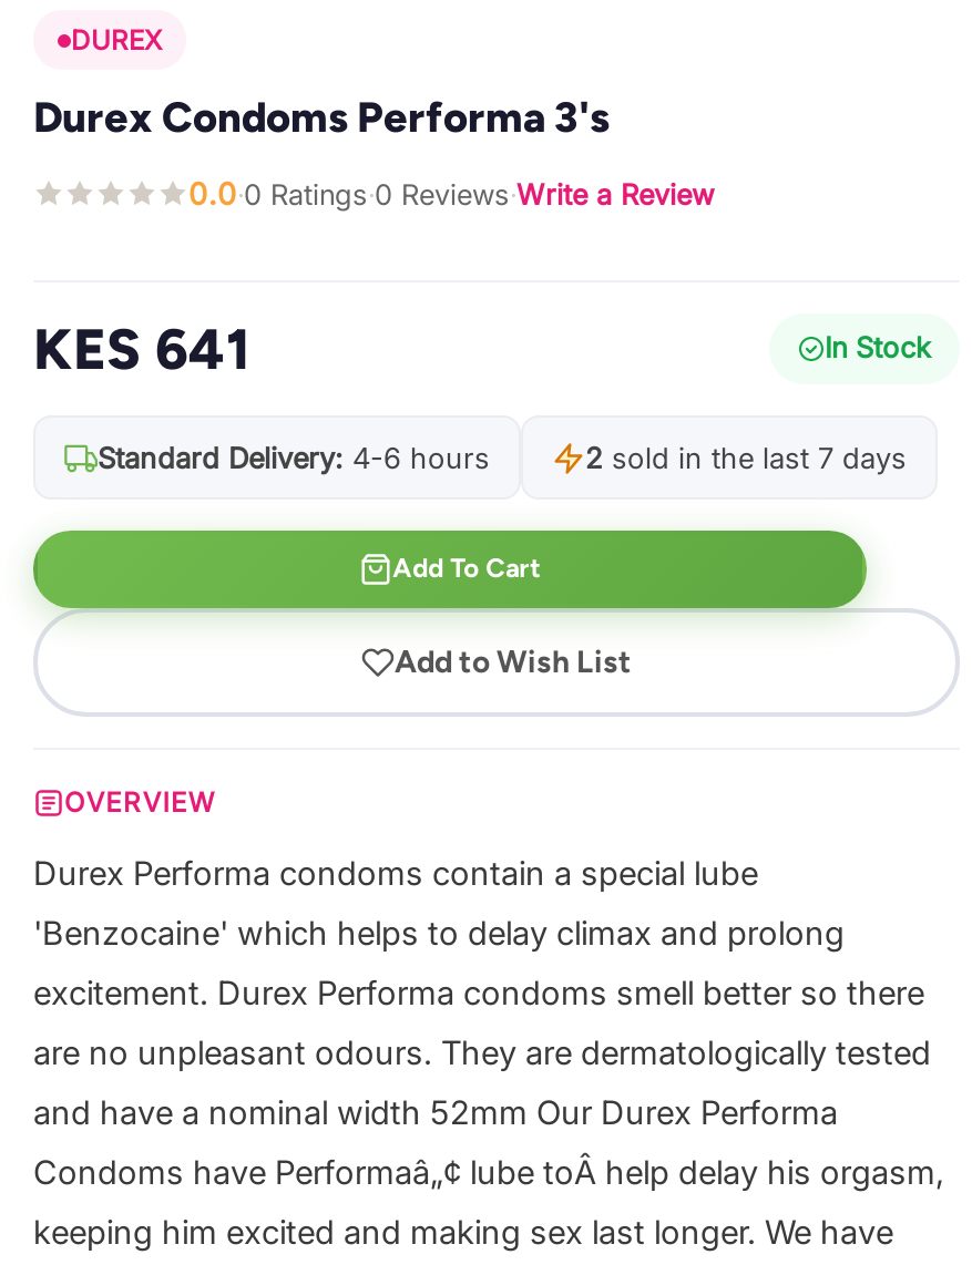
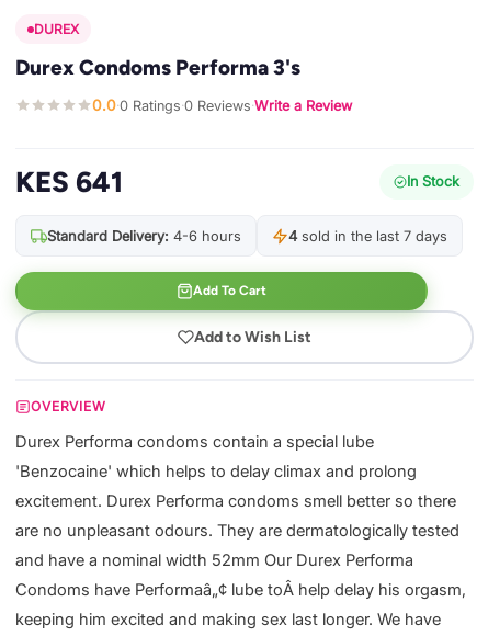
- 2 sold in the last 7 days
+ 4 sold in the last 7 days
